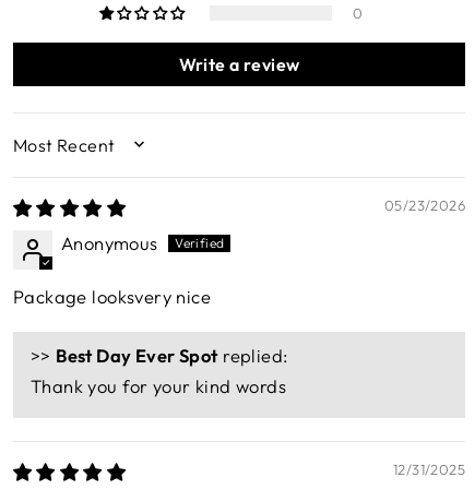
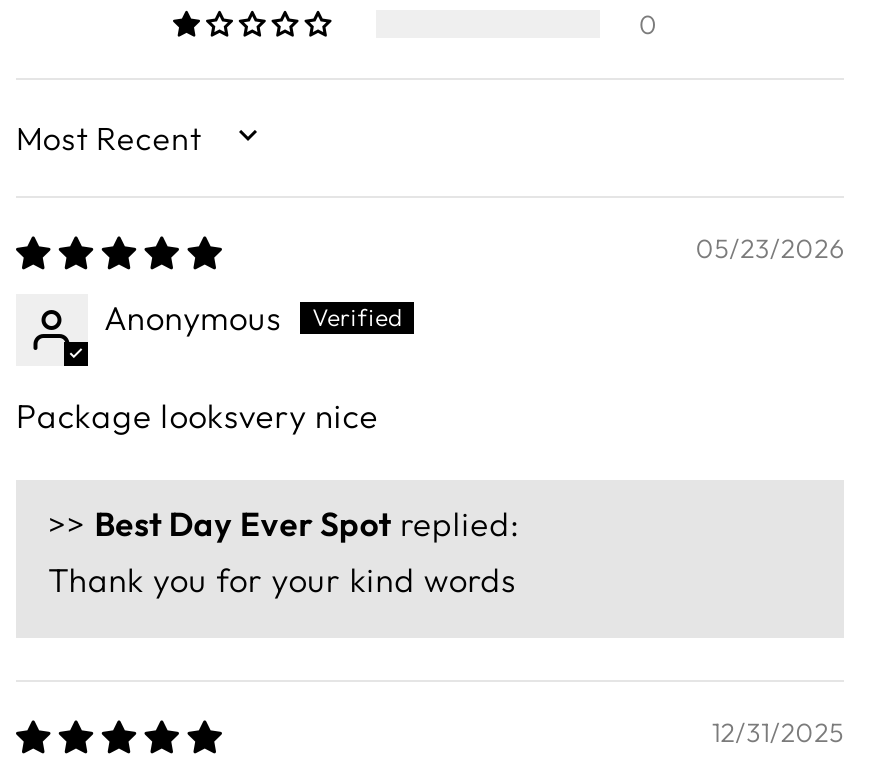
- Write a review
